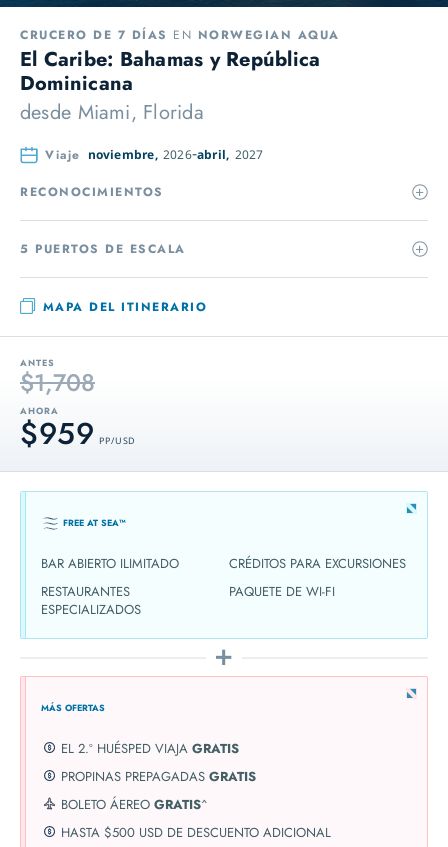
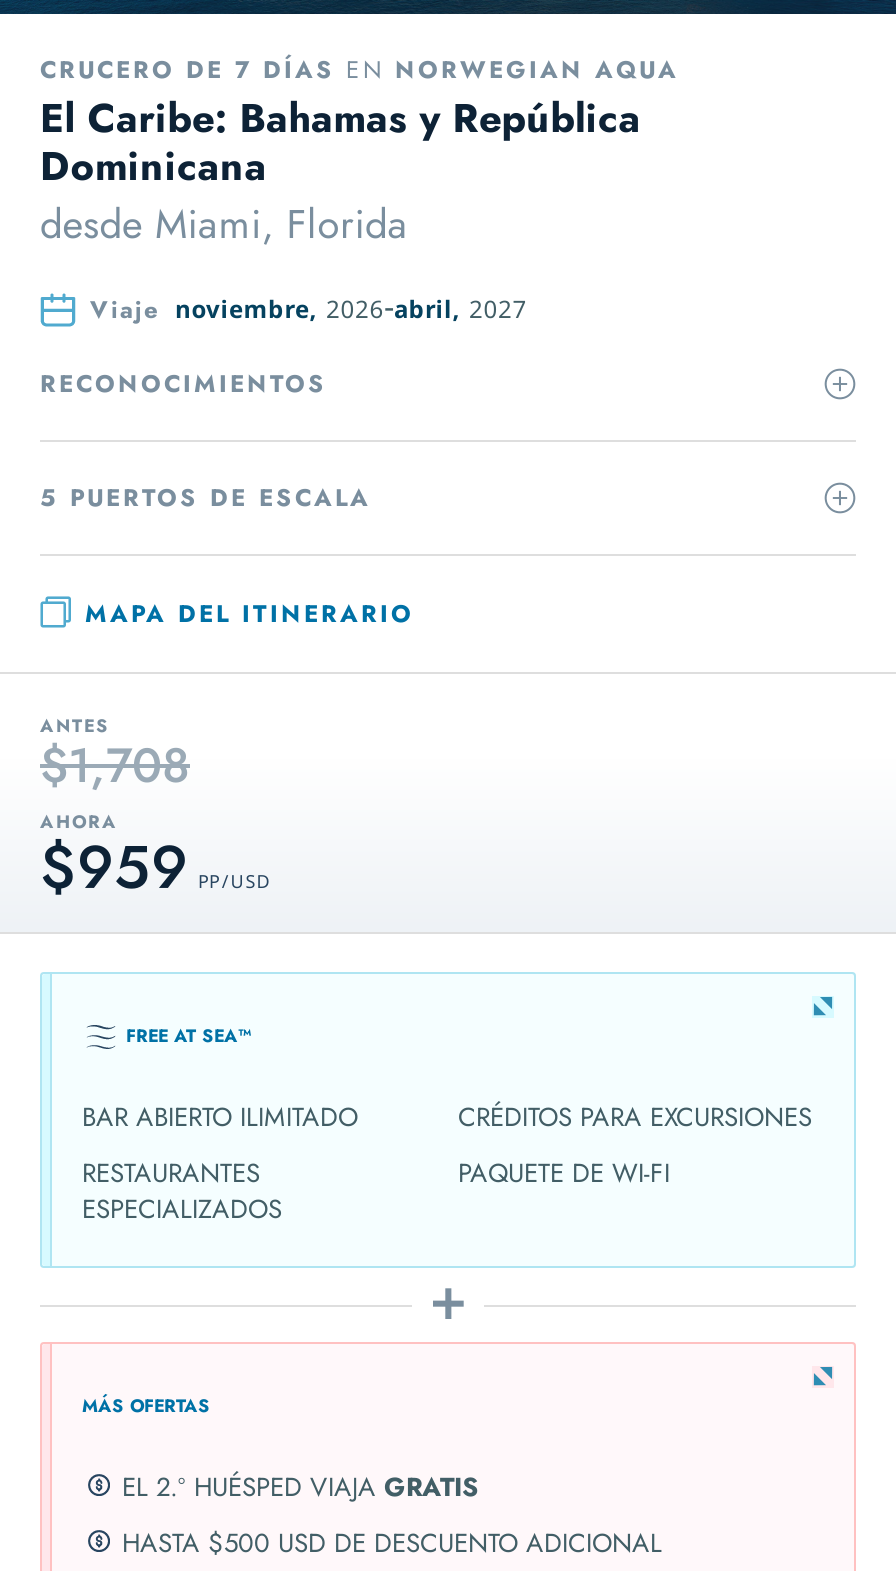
- PROPINAS PREPAGADAS GRATIS
- BOLETO ÁEREO GRATIS^
